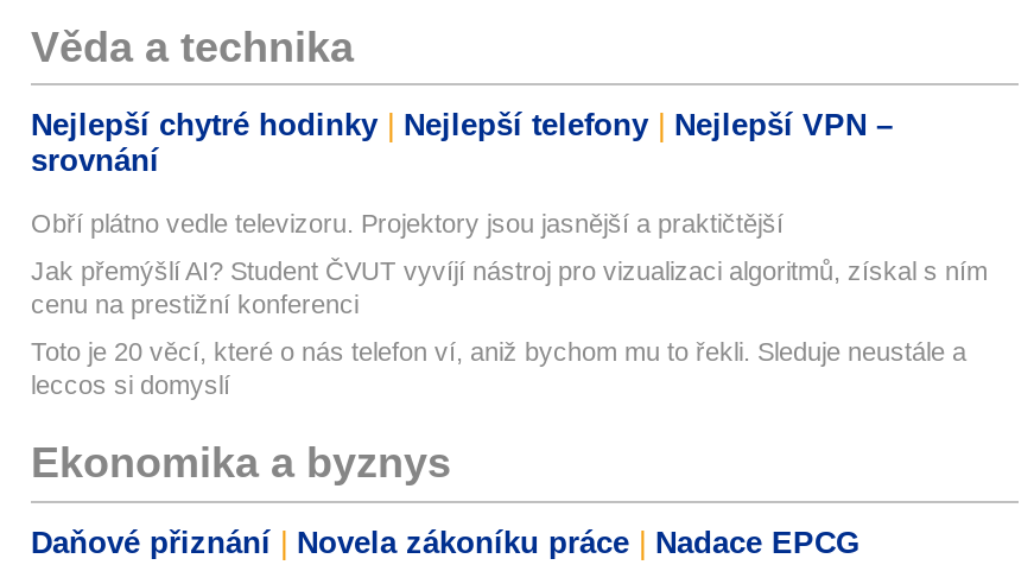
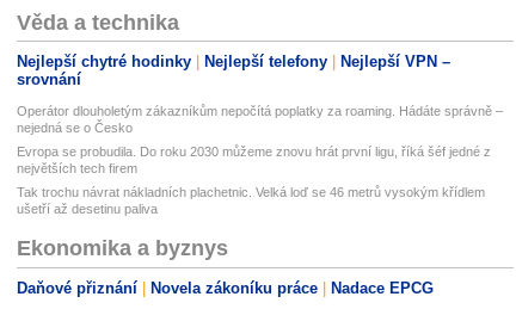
- Obří plátno vedle televizoru. Projektory jsou jasnější a praktičtější
+ Operátor dlouholetým zákazníkům nepočítá poplatky za roaming. Hádáte správně –
+ nejedná se o Česko

- Jak přemýšlí AI? Student ČVUT vyvíjí nástroj pro vizualizaci algoritmů, získal s ním
- cenu na prestižní konferenci
+ Evropa se probudila. Do roku 2030 můžeme znovu hrát první ligu, říká šéf jedné z
+ největších tech firem

- Toto je 20 věcí, které o nás telefon ví, aniž bychom mu to řekli. Sleduje neustále a
- leccos si domyslí
+ Tak trochu návrat nákladních plachetnic. Velká loď se 46 metrů vysokým křídlem
+ ušetří až desetinu paliva
